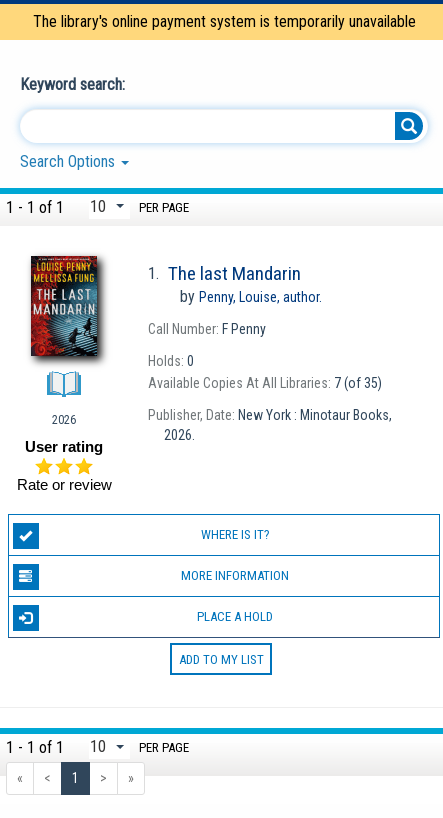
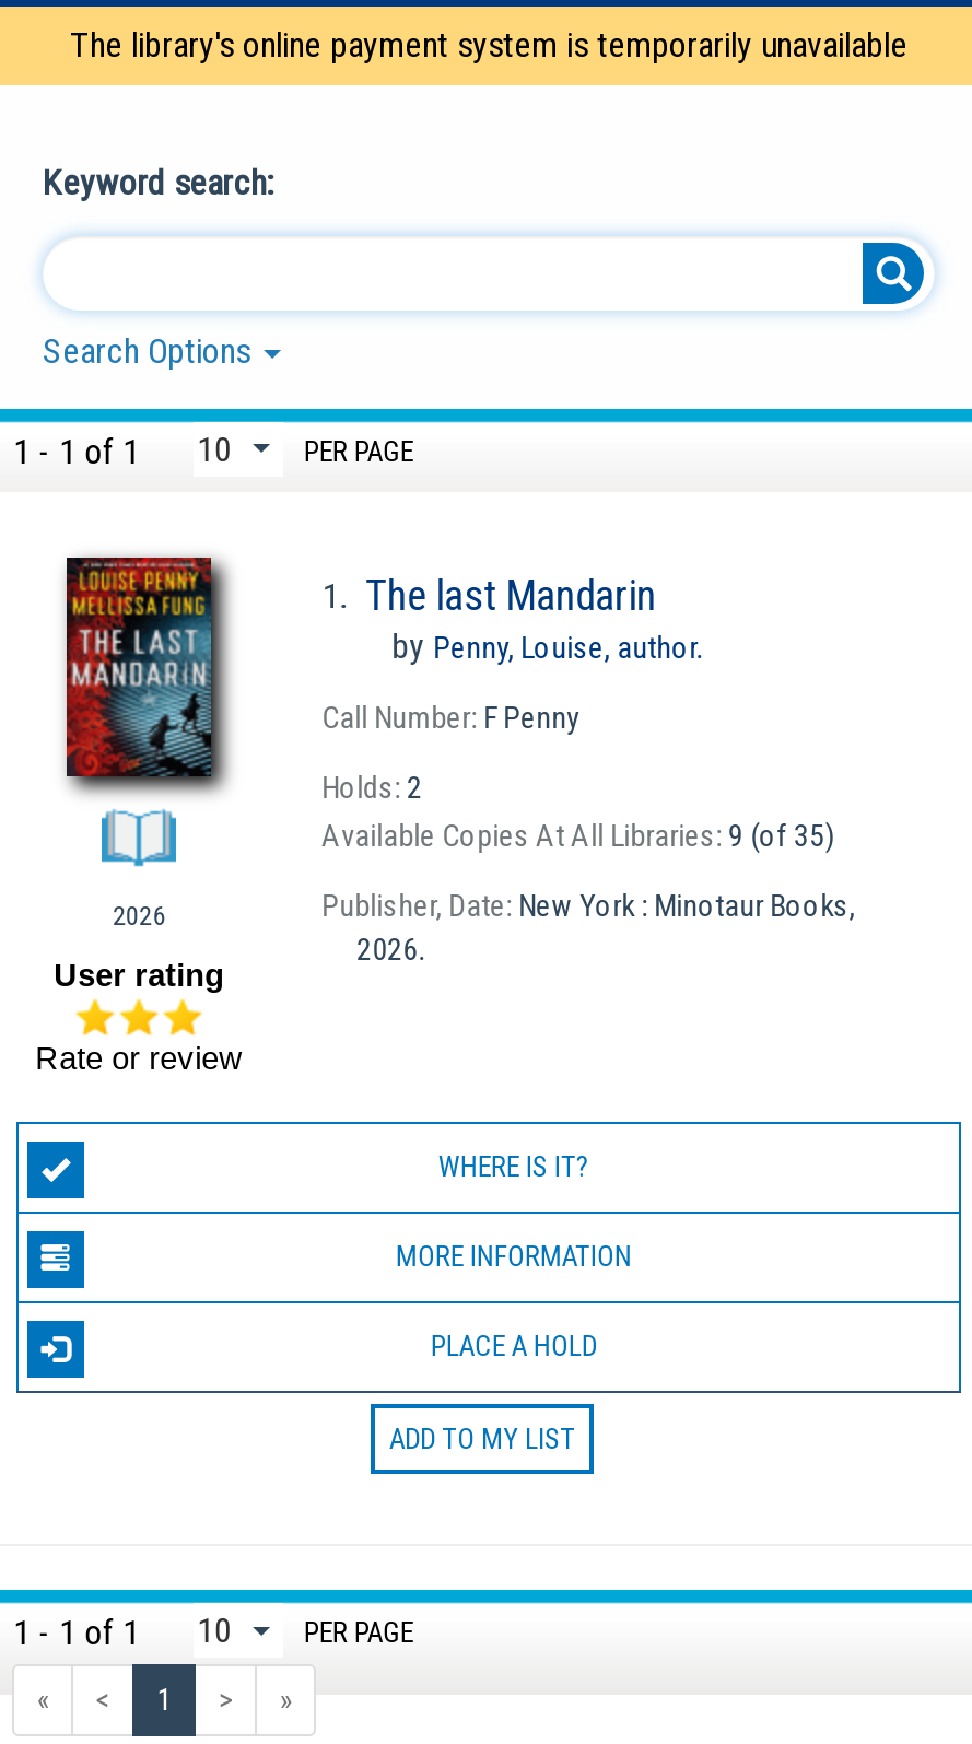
- Holds: 0
+ Holds: 2

- Available Copies At All Libraries: 7 (of 35)
+ Available Copies At All Libraries: 9 (of 35)
